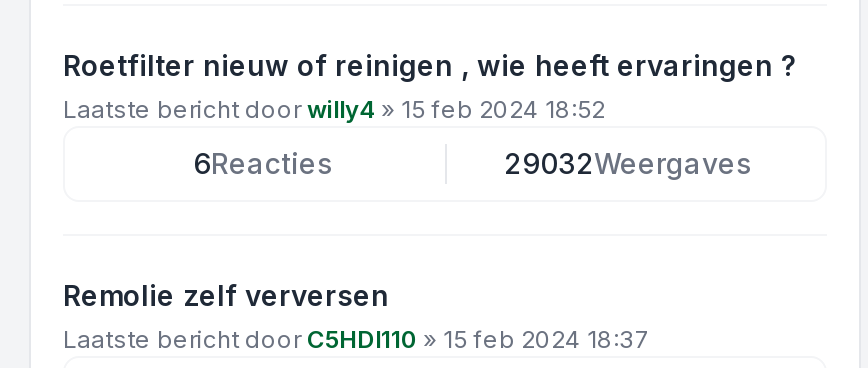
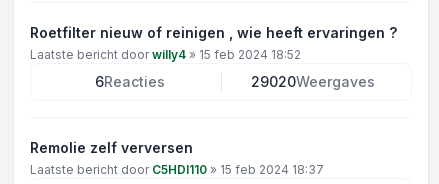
- 29032Weergaves
+ 29020Weergaves
